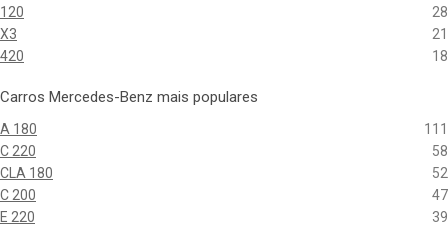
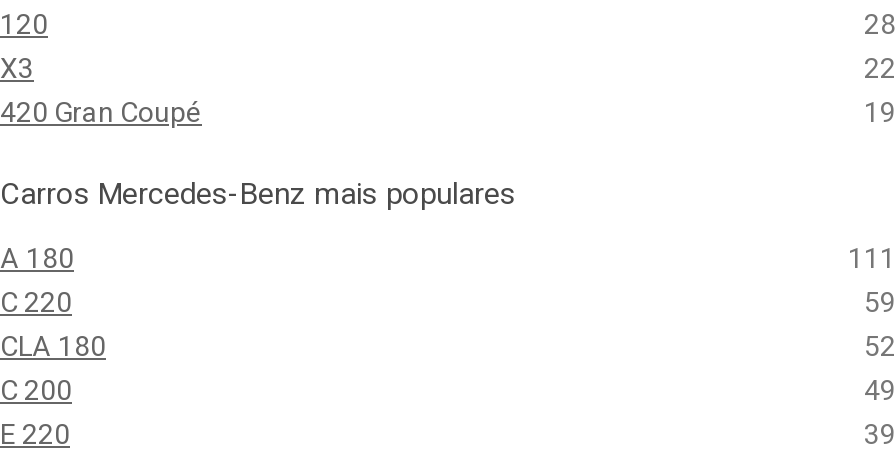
- 21
- 420
- 18
+ 22
+ 420 Gran Coupé
+ 19

- 58
+ 59

- 47
+ 49
